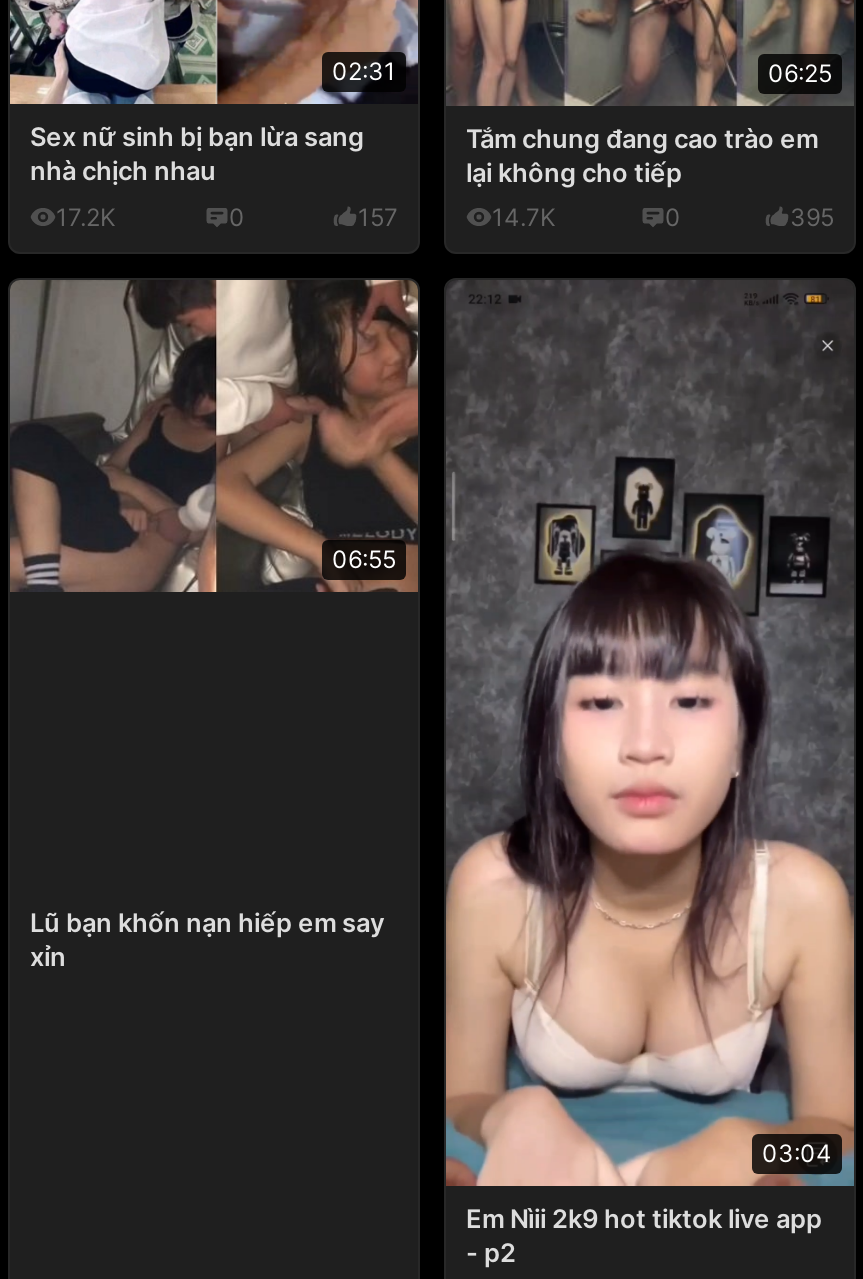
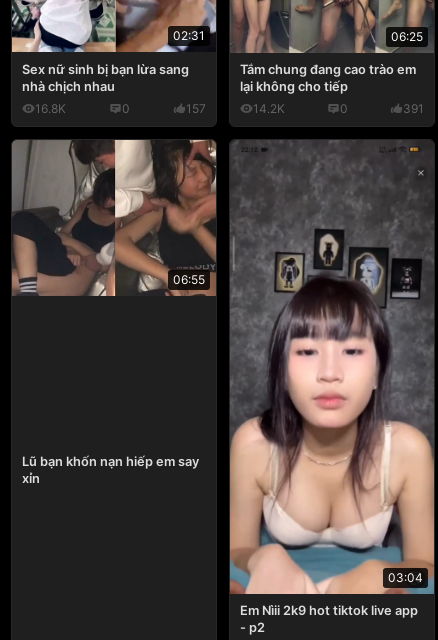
- 17.2K
+ 16.8K

- 14.7K
+ 14.2K

- 395
+ 391
